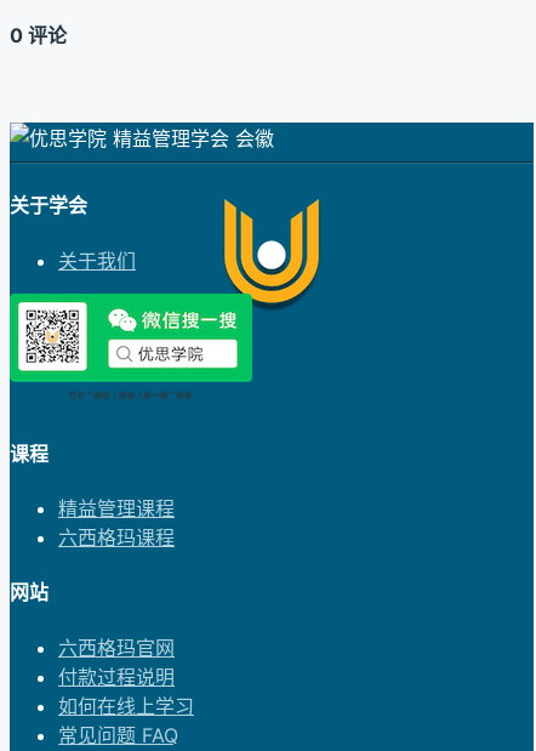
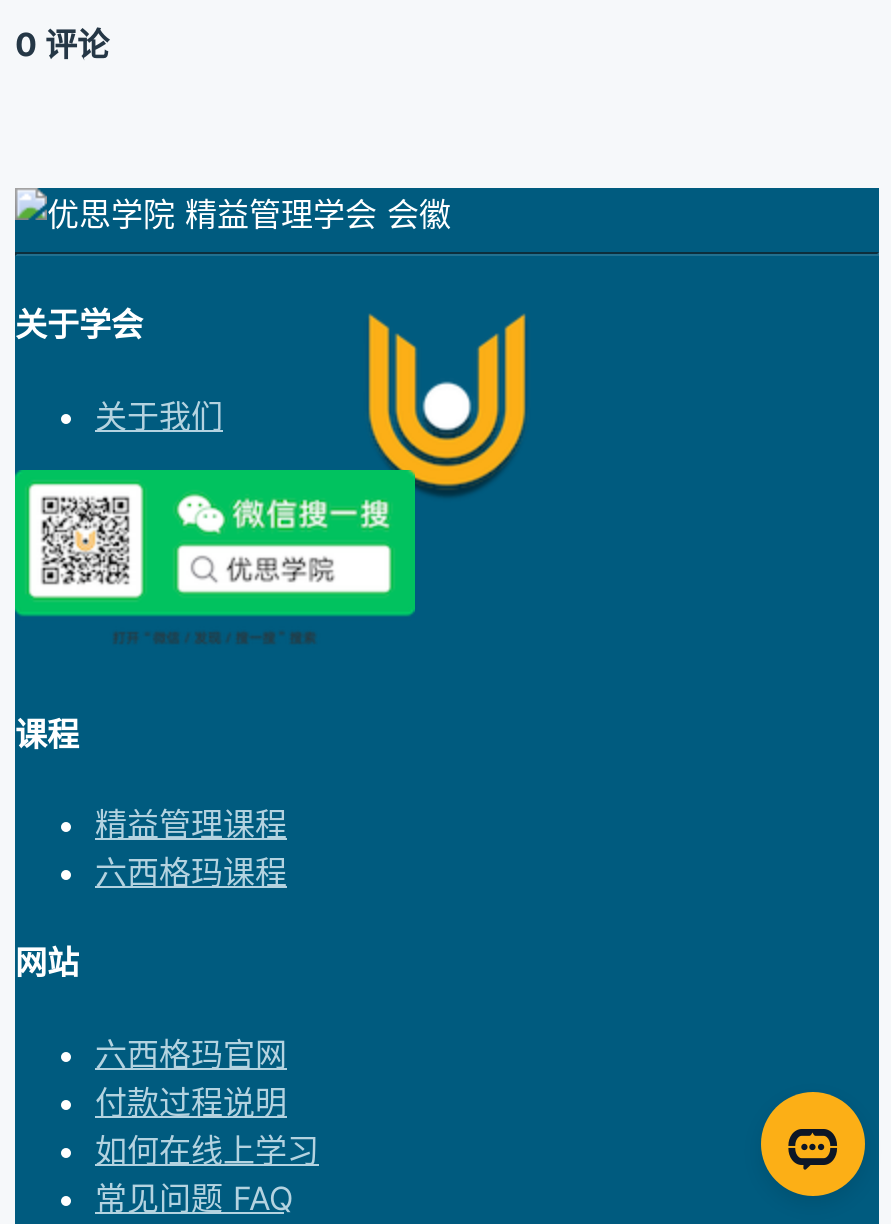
+ [image]
